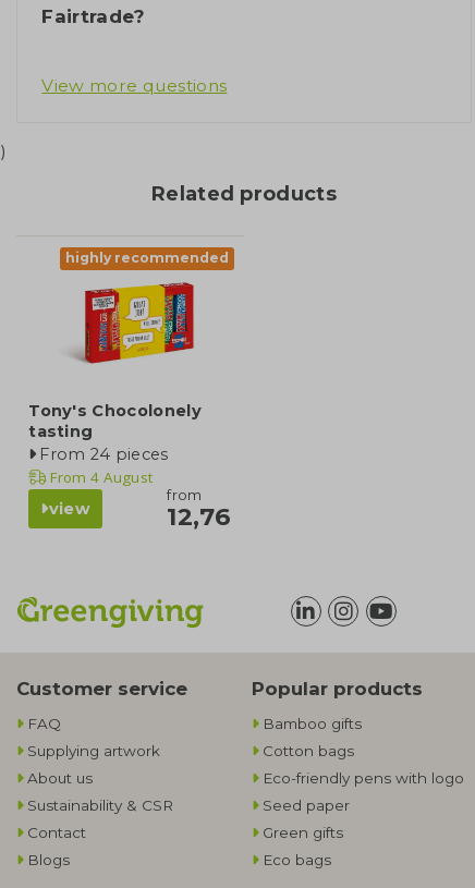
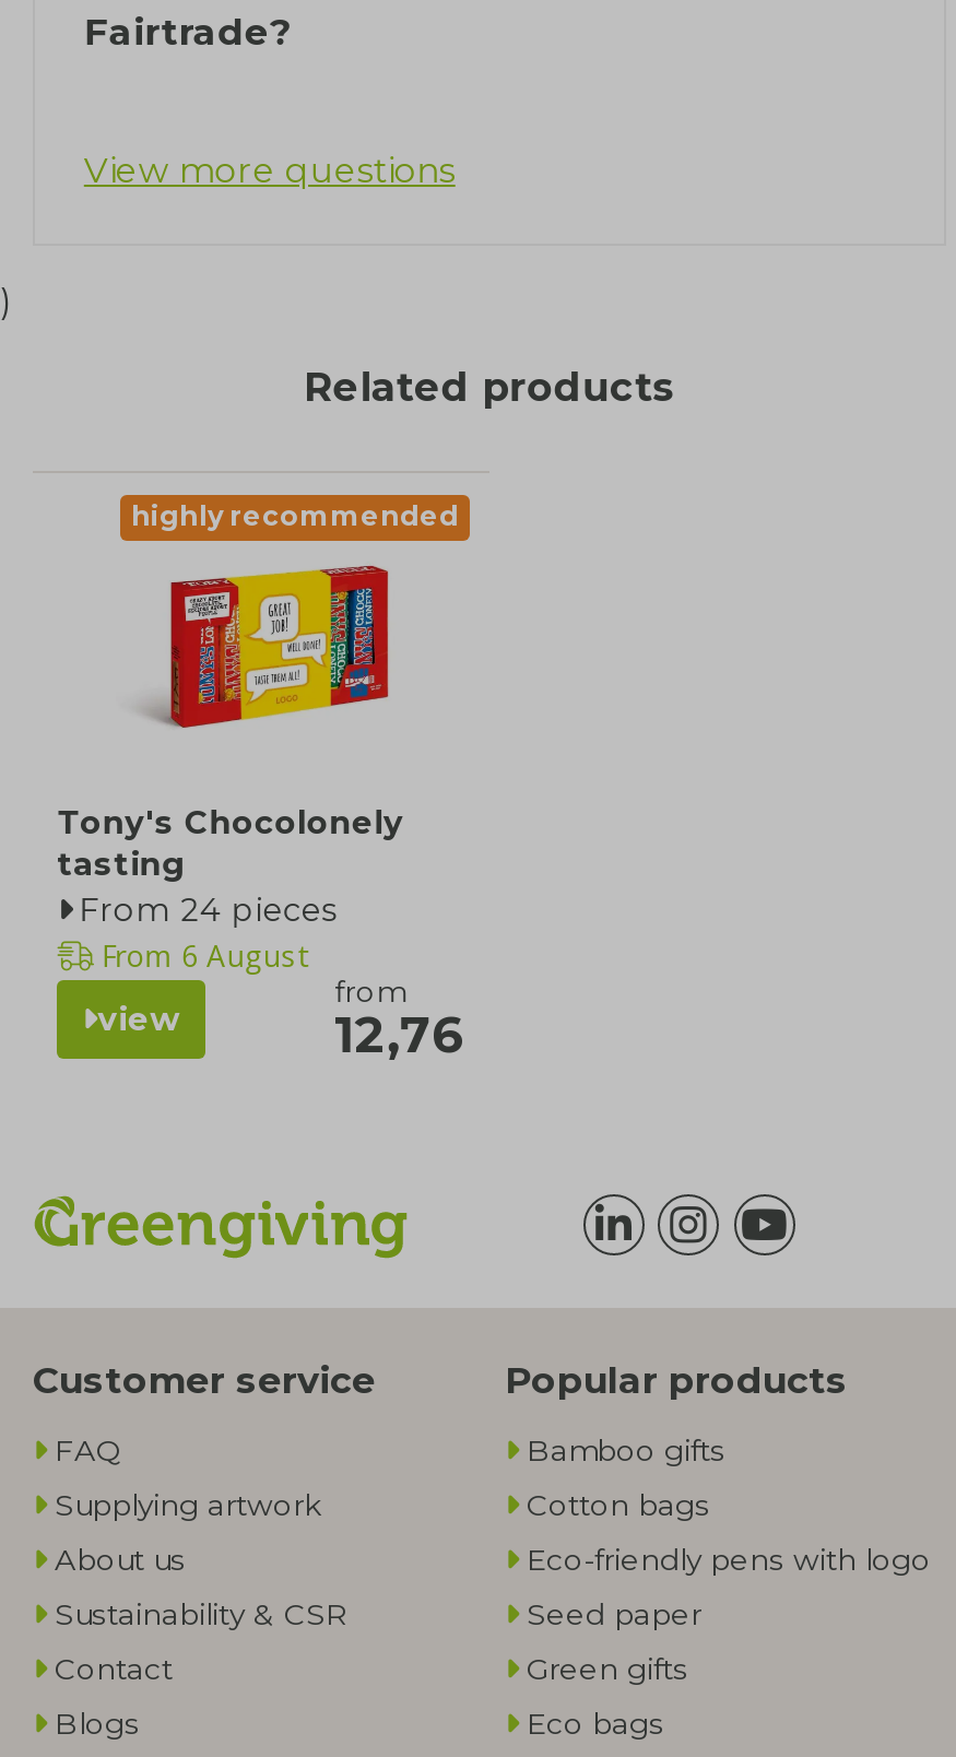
- From 4 August
+ From 6 August
